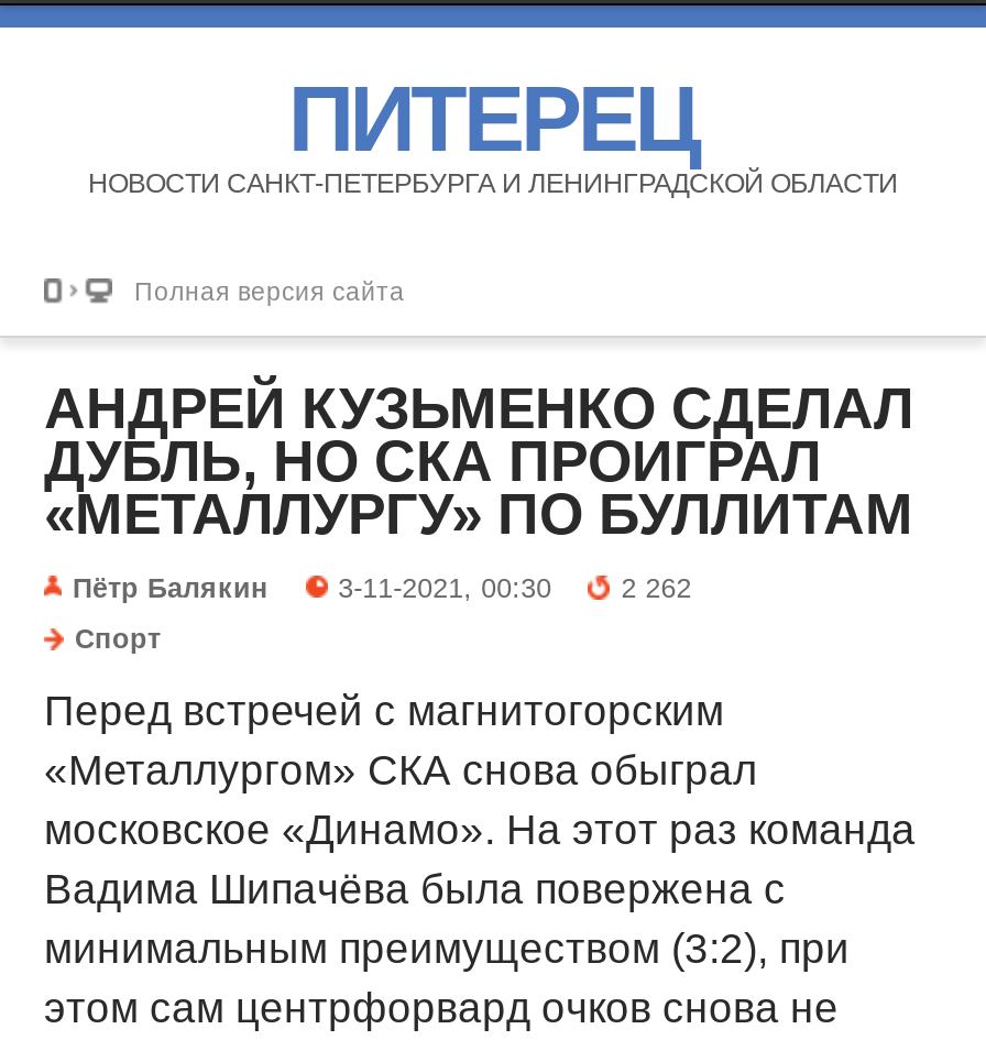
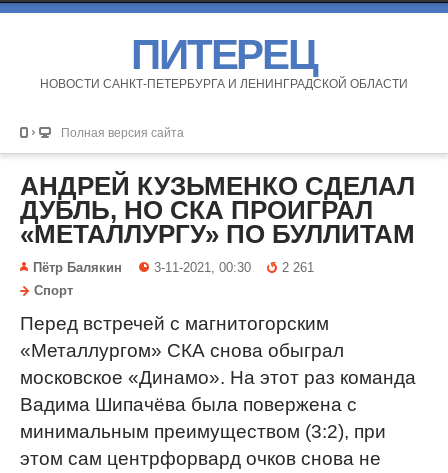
- 2 262
+ 2 261
